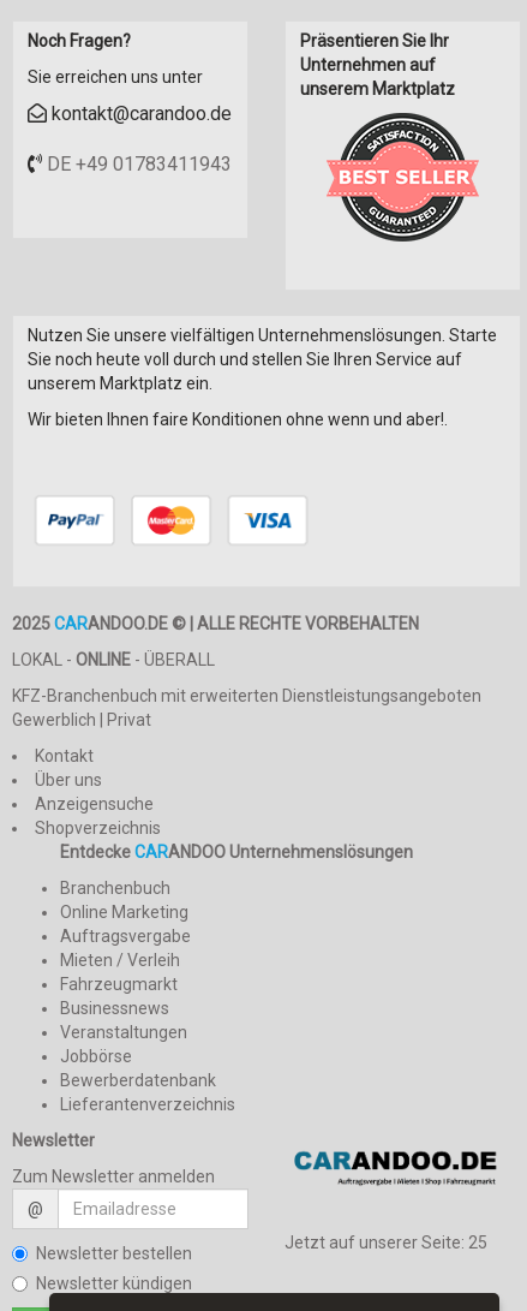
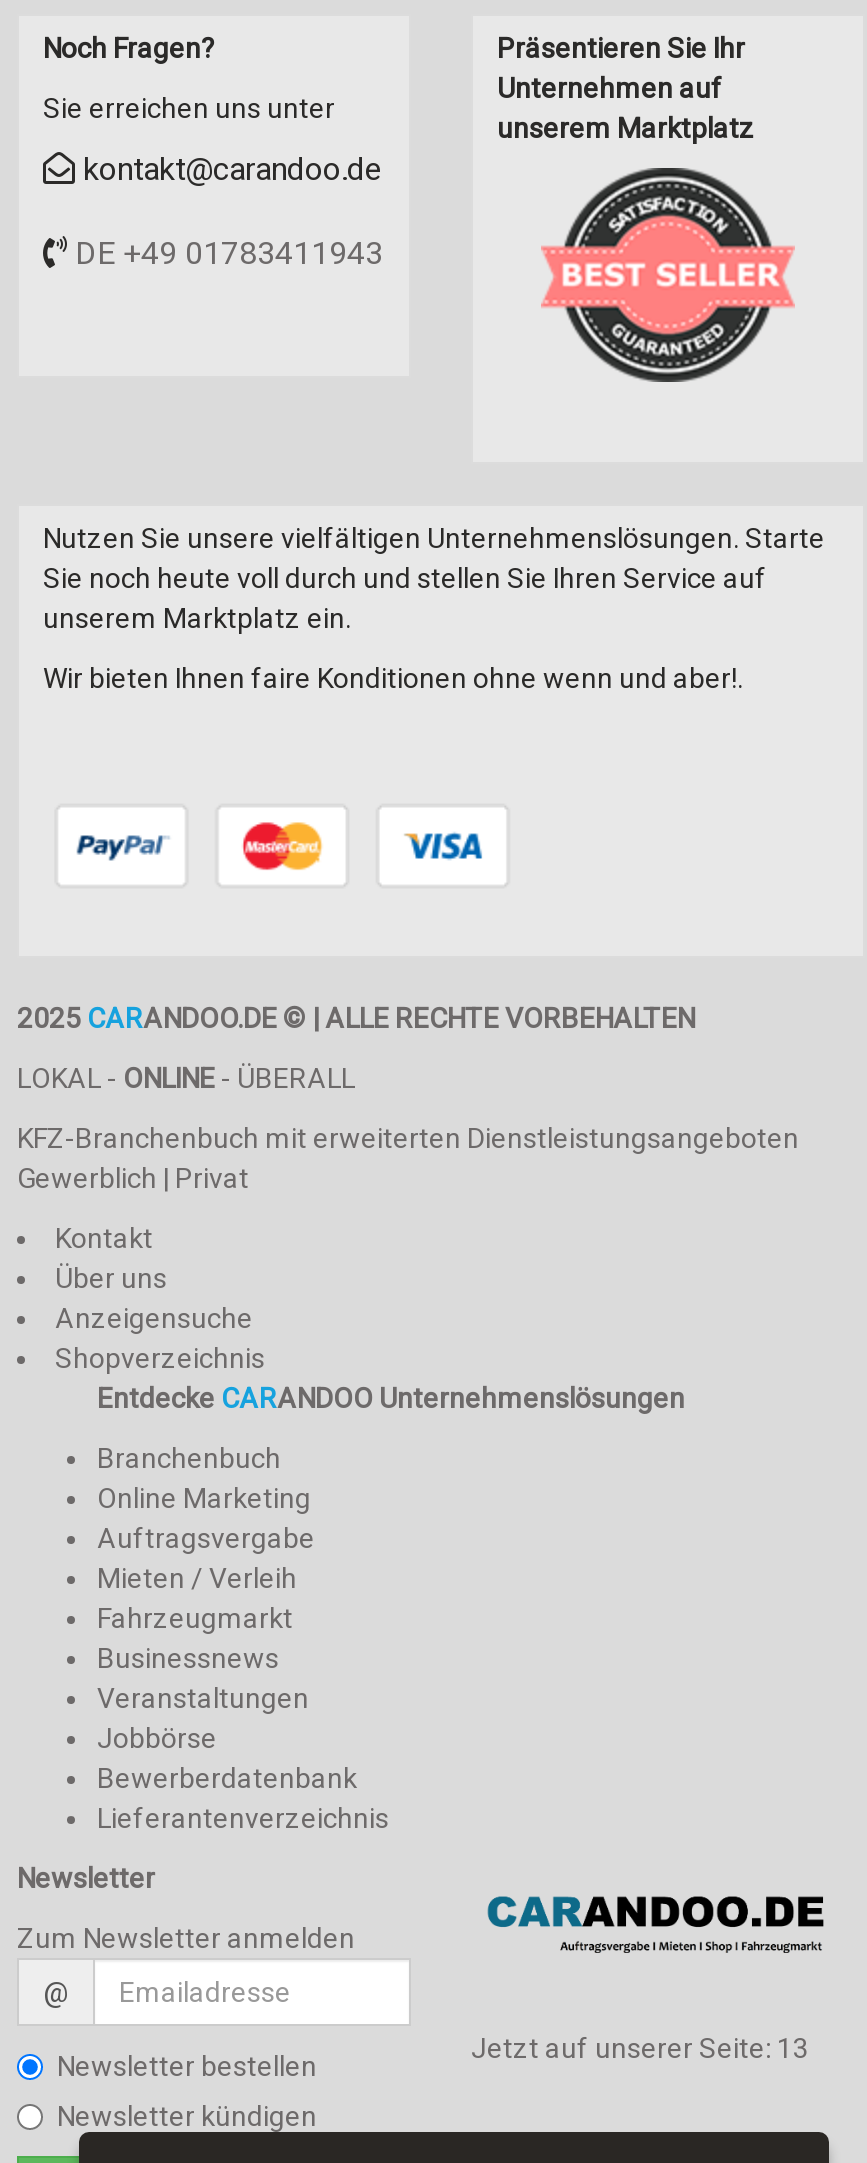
- Jetzt auf unserer Seite: 25
+ Jetzt auf unserer Seite: 13
